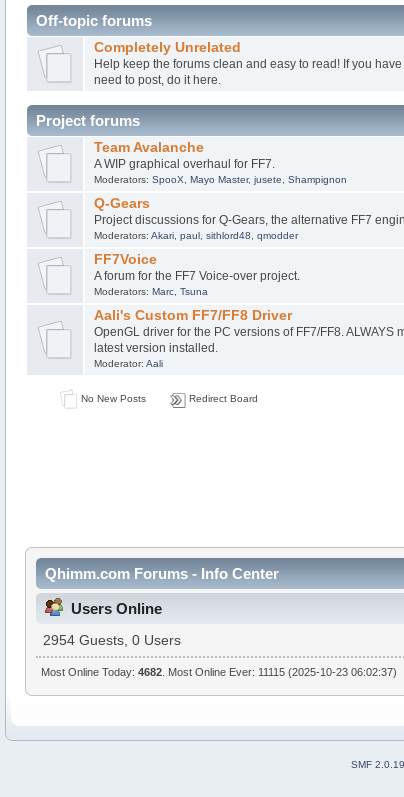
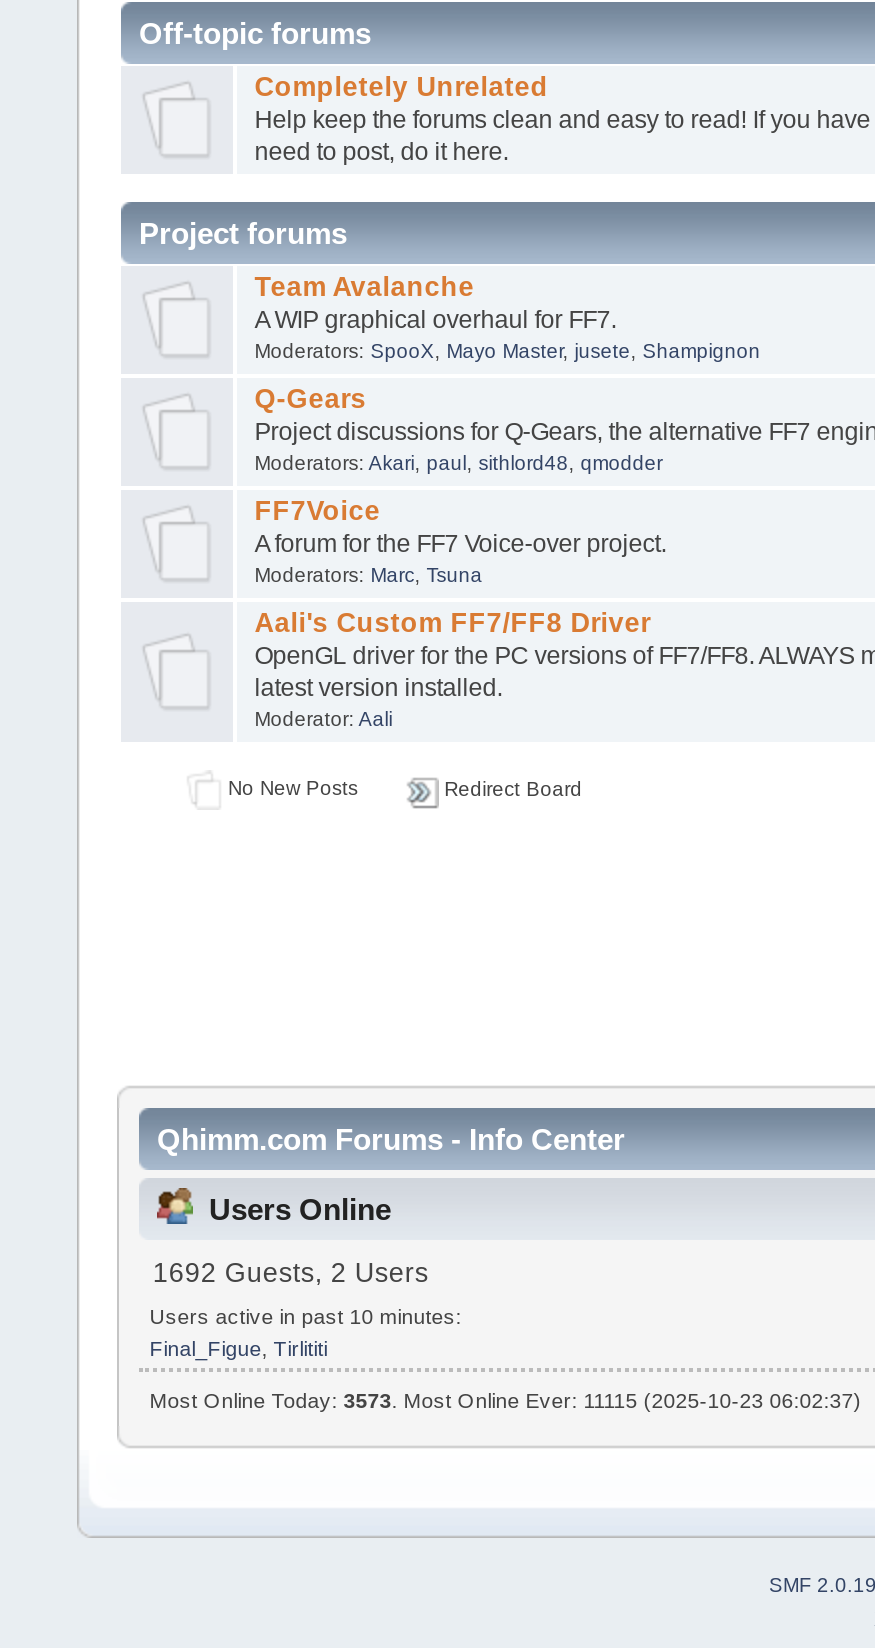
- 2954 Guests, 0 Users
- Most Online Today: 4682. Most Online Ever: 11115 (2025-10-23 06:02:37)
+ 1692 Guests, 2 Users
+ Users active in past 10 minutes:
+ Final_Figue, Tirlititi
+ Most Online Today: 3573. Most Online Ever: 11115 (2025-10-23 06:02:37)
